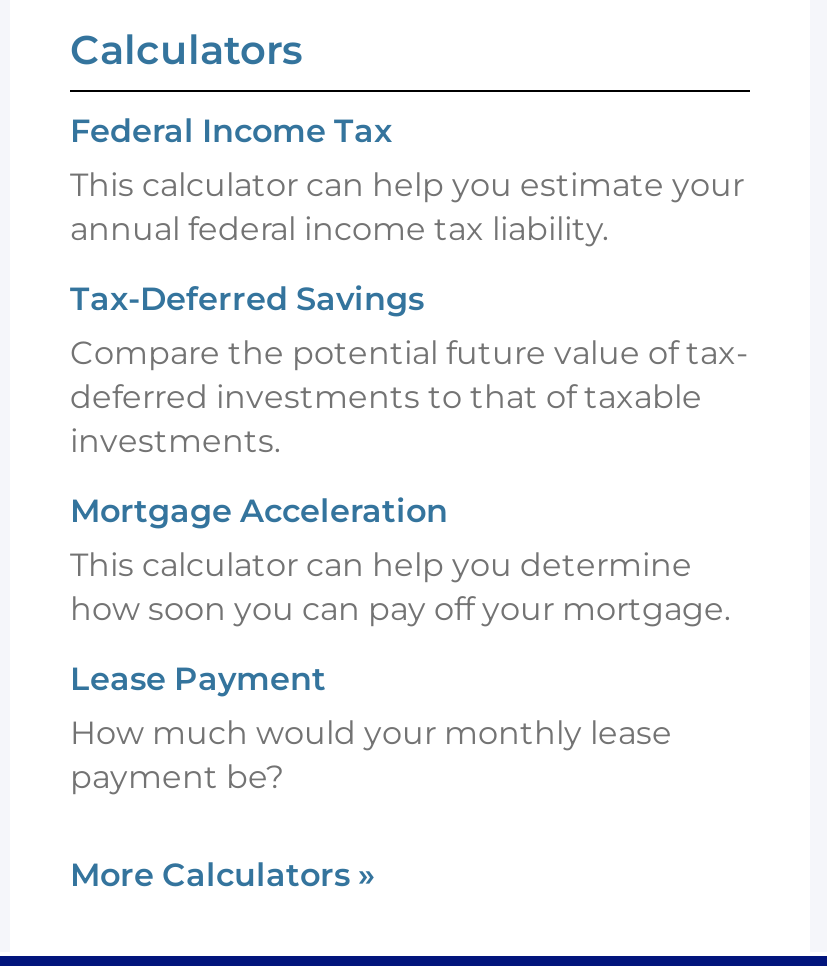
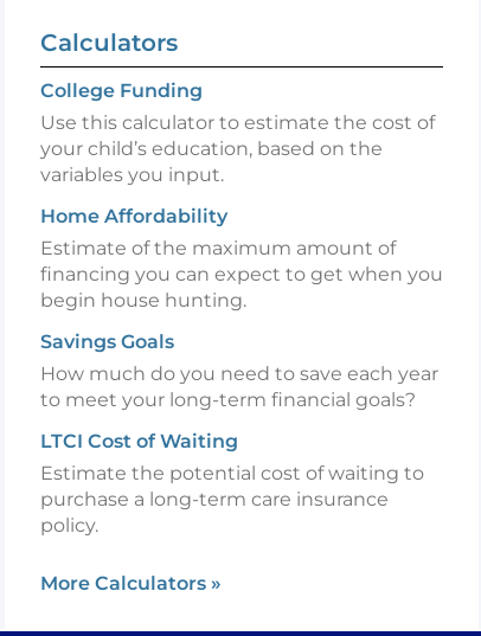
- Federal Income Tax
- This calculator can help you estimate your
- annual federal income tax liability.
+ College Funding
+ Use this calculator to estimate the cost of
+ your child’s education, based on the
+ variables you input.

- Tax-Deferred Savings
- Compare the potential future value of tax-
- deferred investments to that of taxable
- investments.
+ Home Affordability
+ Estimate of the maximum amount of
+ financing you can expect to get when you
+ begin house hunting.

- Mortgage Acceleration
- This calculator can help you determine
- how soon you can pay off your mortgage.
+ Savings Goals
+ How much do you need to save each year
+ to meet your long-term financial goals?

- Lease Payment
- How much would your monthly lease
- payment be?
+ LTCI Cost of Waiting
+ Estimate the potential cost of waiting to
+ purchase a long-term care insurance
+ policy.
